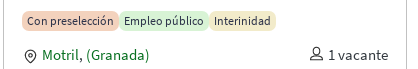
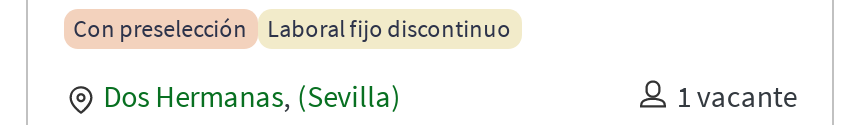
- Empleo público
- Interinidad
+ Laboral fijo discontinuo

- Motril, (Granada)
+ Dos Hermanas, (Sevilla)
